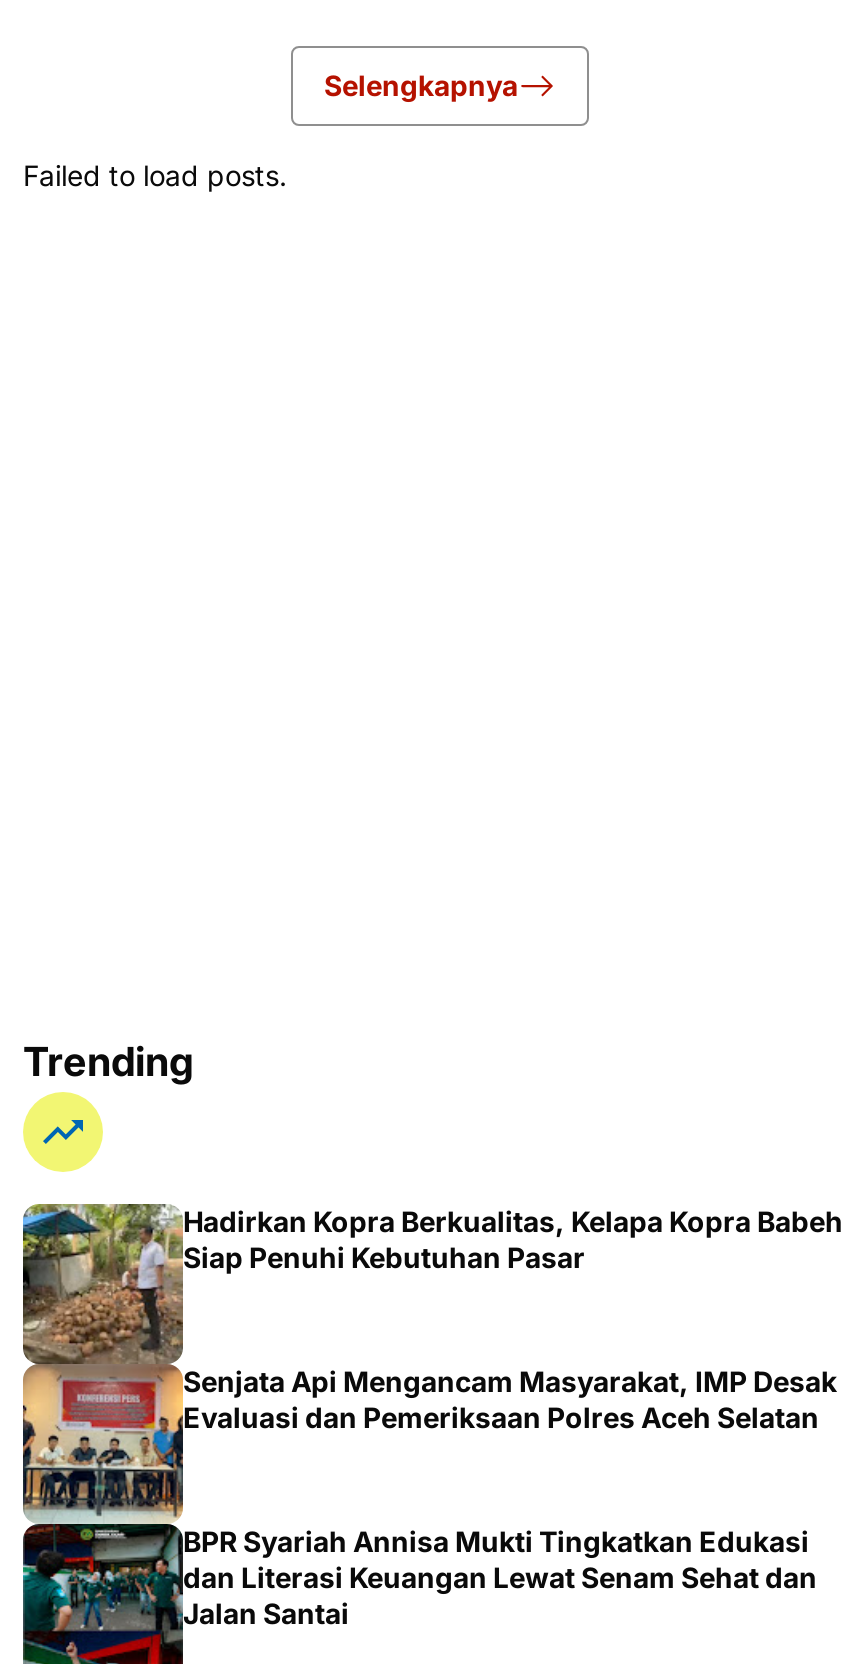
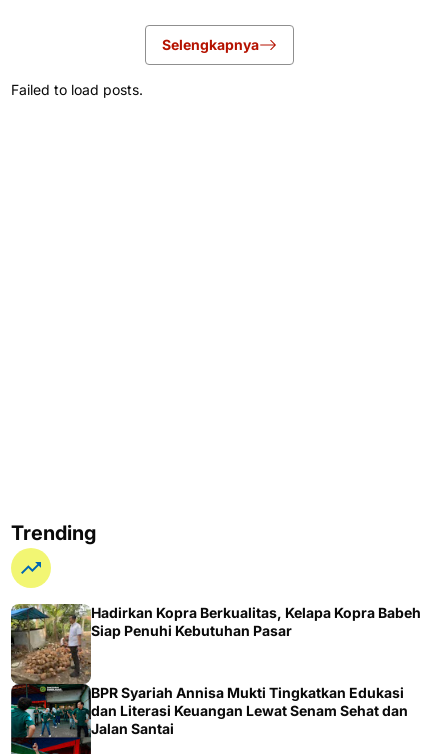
- [image]
- Senjata Api Mengancam Masyarakat, IMP Desak
- Evaluasi dan Pemeriksaan Polres Aceh Selatan
